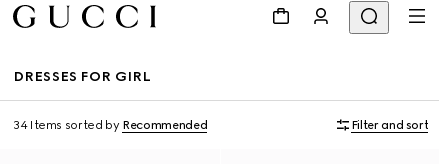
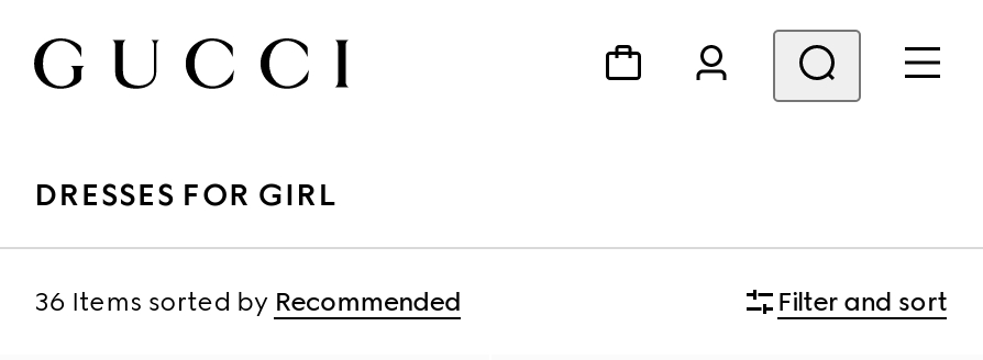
- 34 Items sorted by Recommended
+ 36 Items sorted by Recommended
